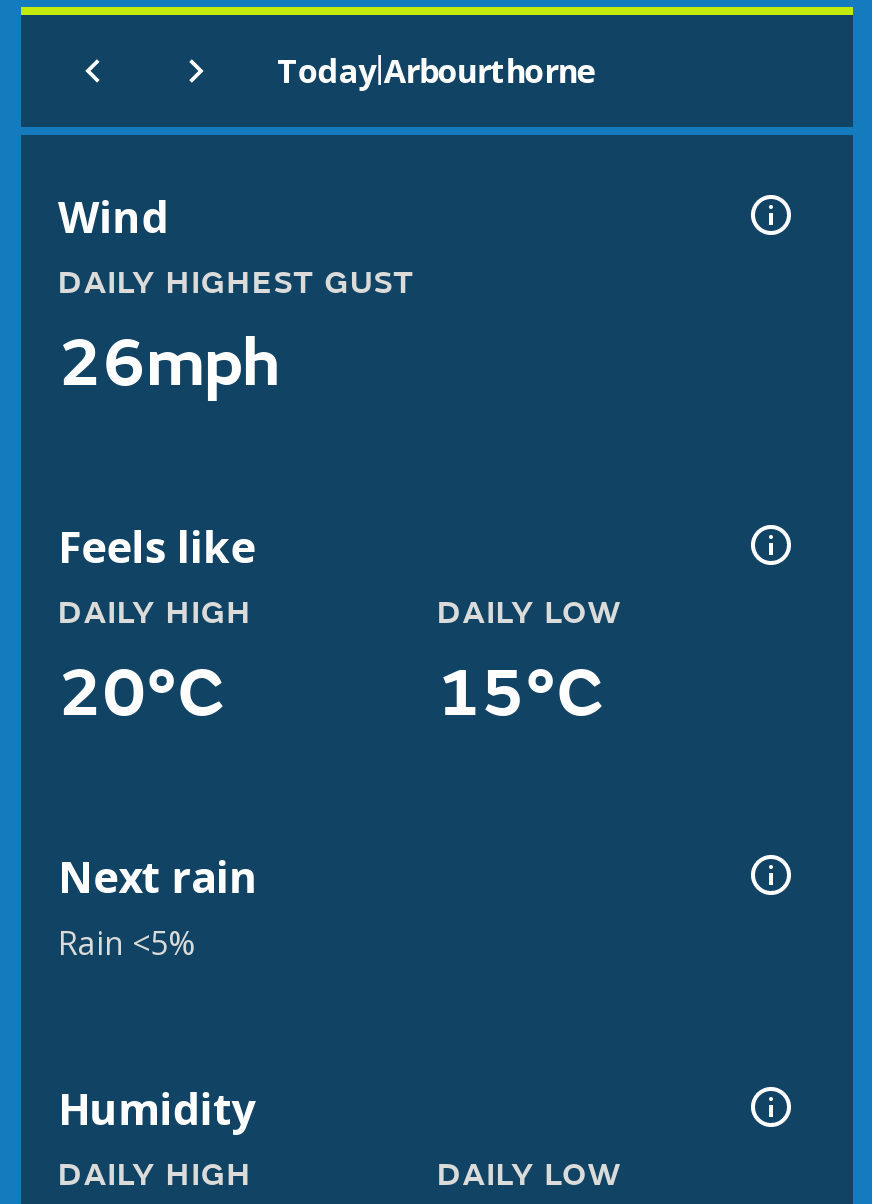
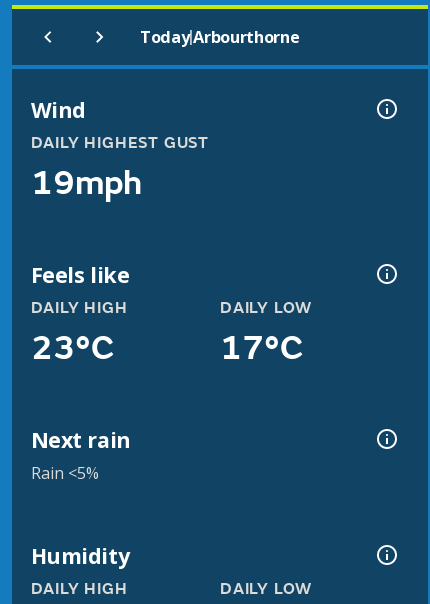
- 26mph
+ 19mph

- 20°C
+ 23°C

- 15°C
+ 17°C
